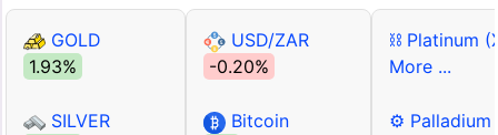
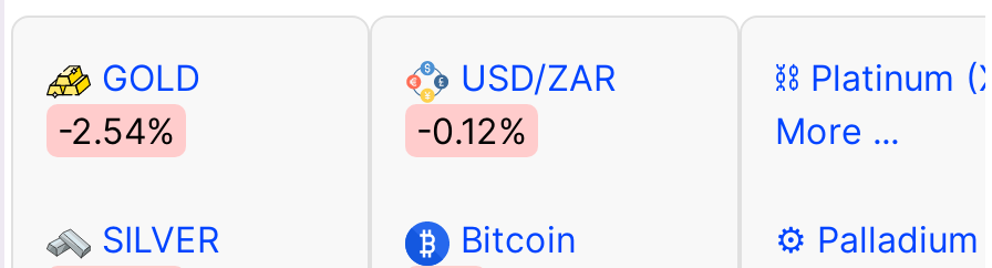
- 1.93%
+ -2.54%

- -0.20%
+ -0.12%
